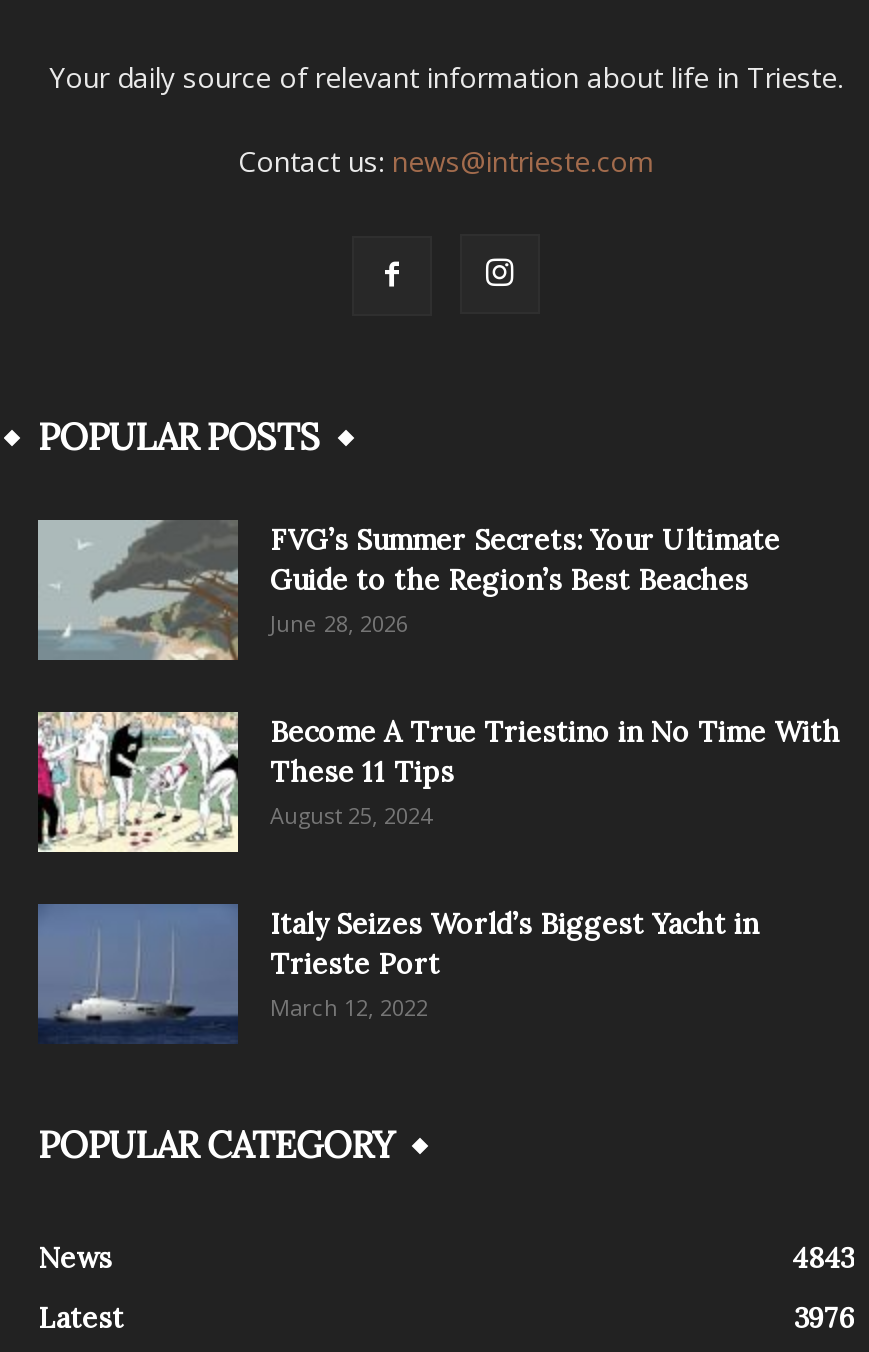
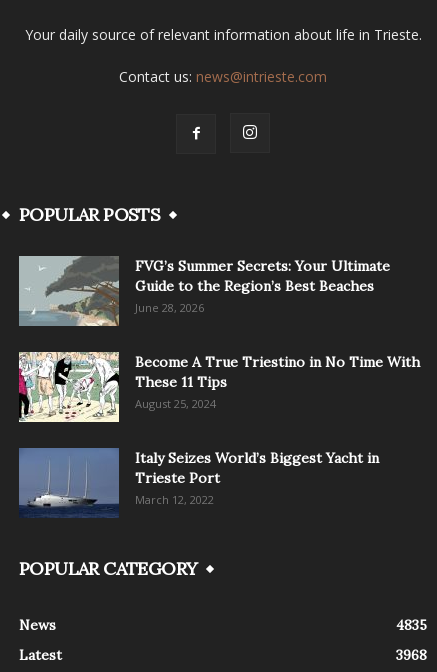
- 4843
+ 4835

- 3976
+ 3968
